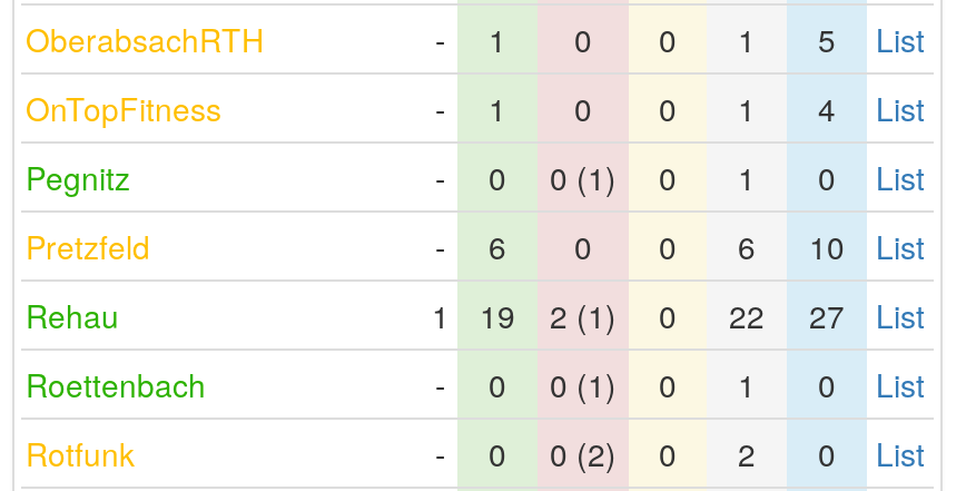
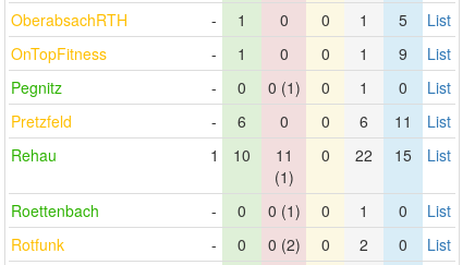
- 4
+ 9

- 10
+ 11

- 19
- 2 (1)
+ 10
+ 11
+ (1)

- 27
+ 15
